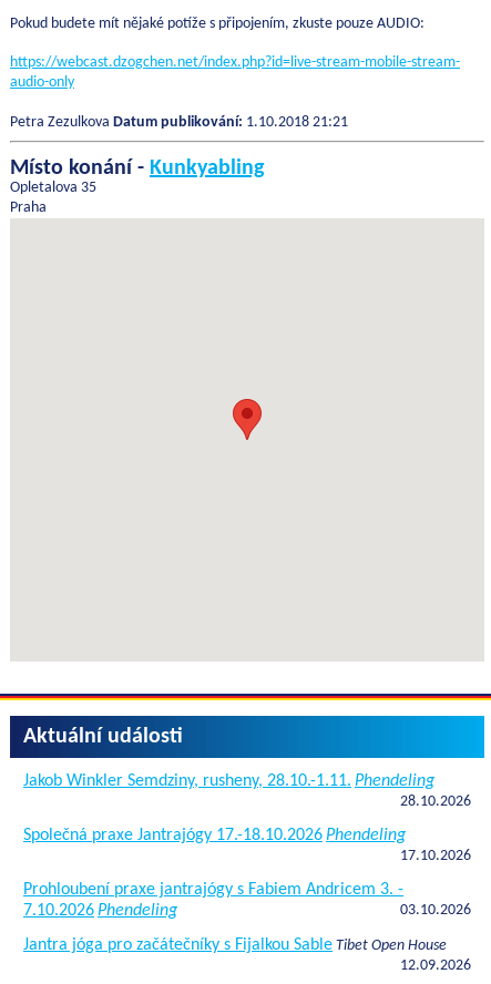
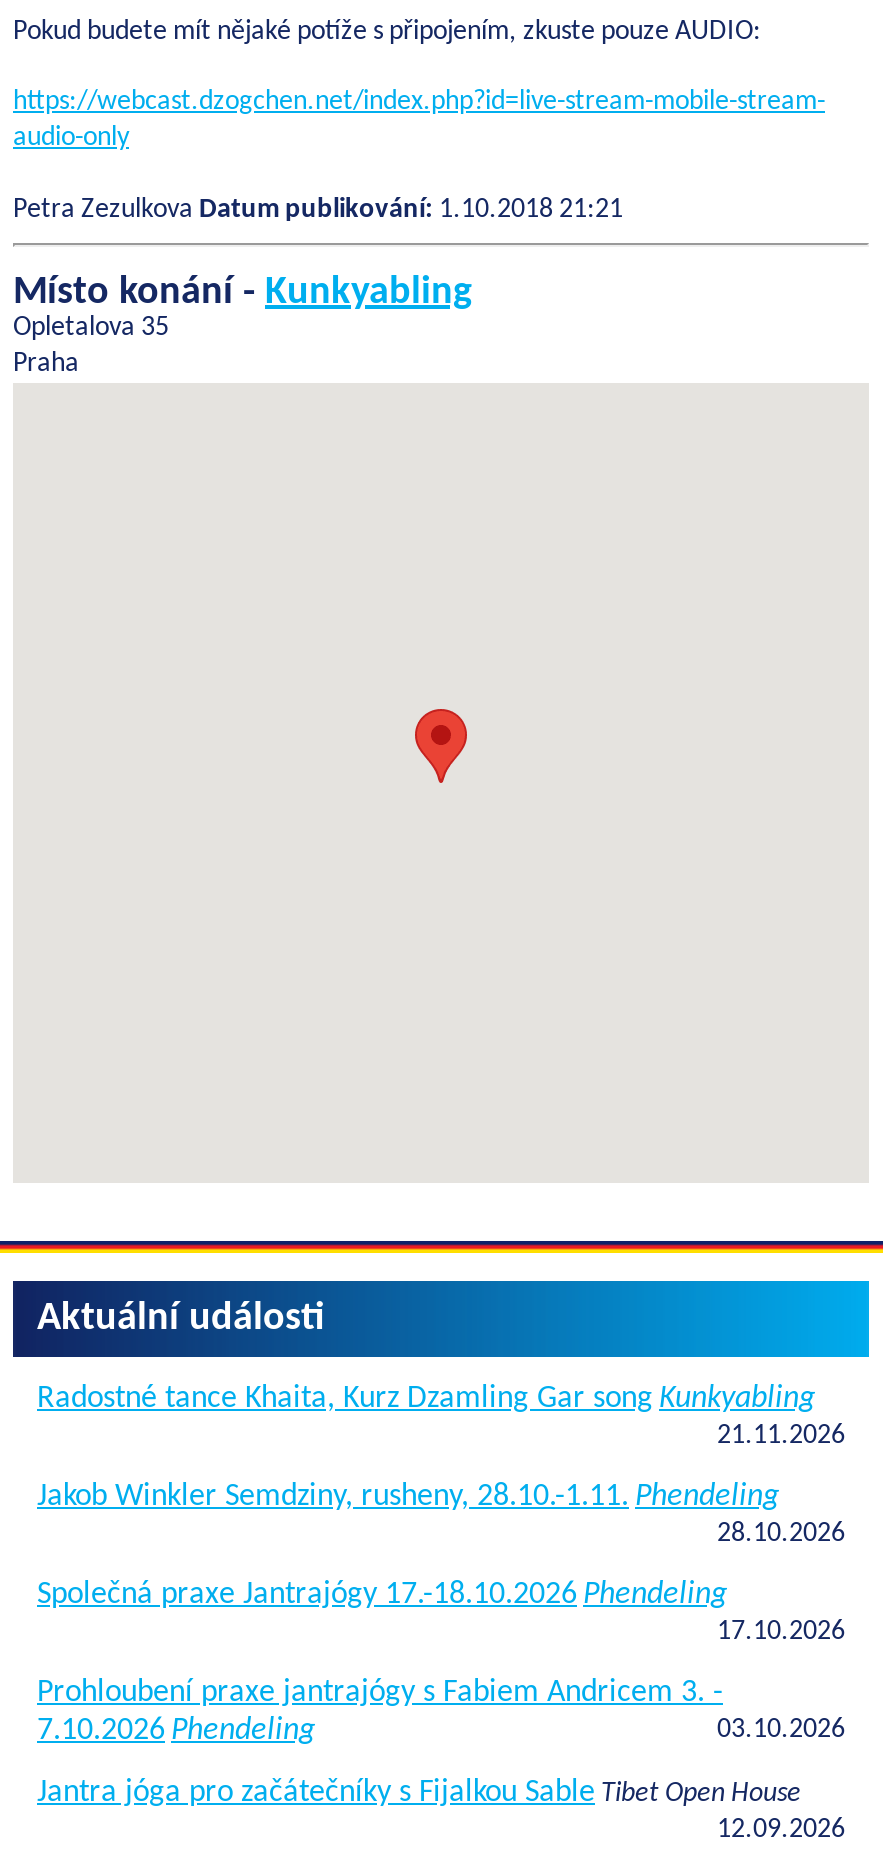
+ Radostné tance Khaita, Kurz Dzamling Gar song Kunkyabling
+ 21.11.2026
